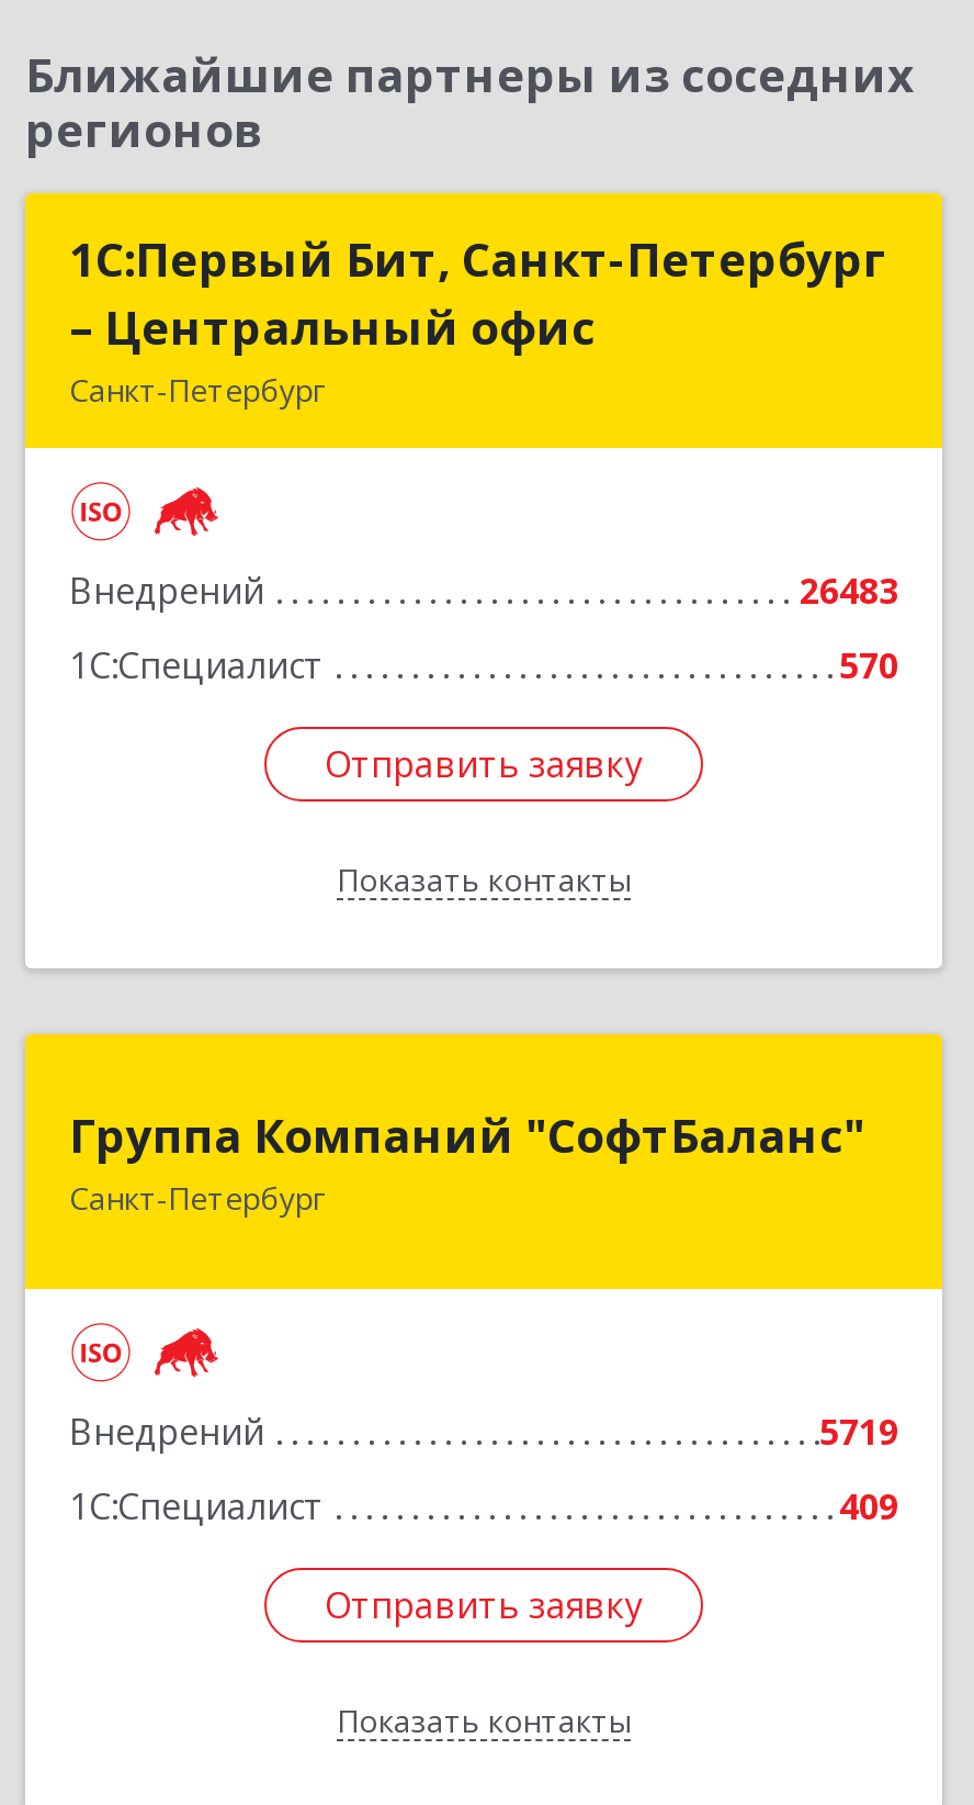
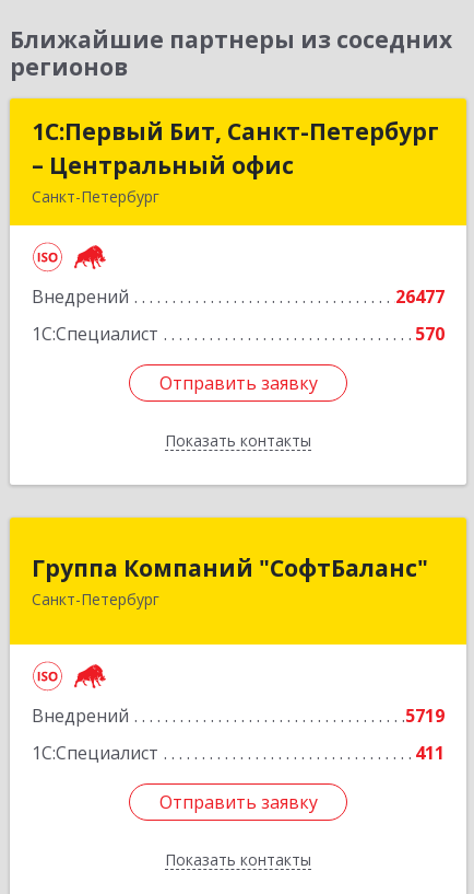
- 26483
+ 26477

- 409
+ 411
